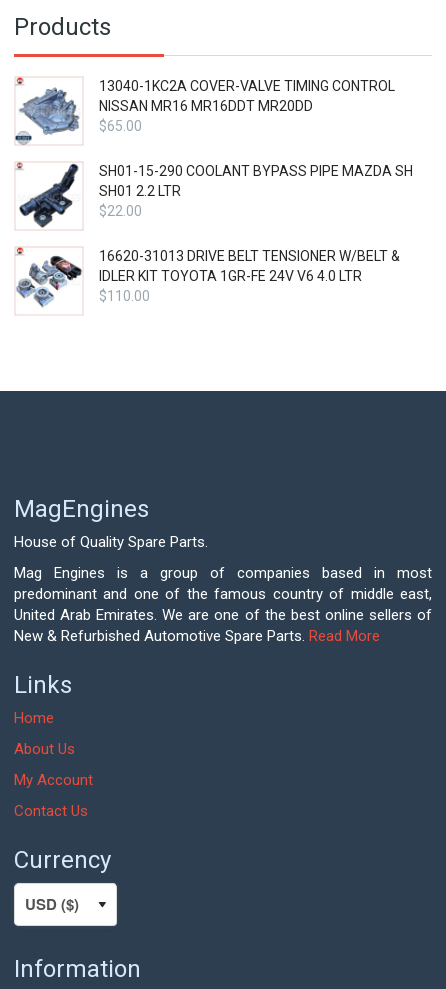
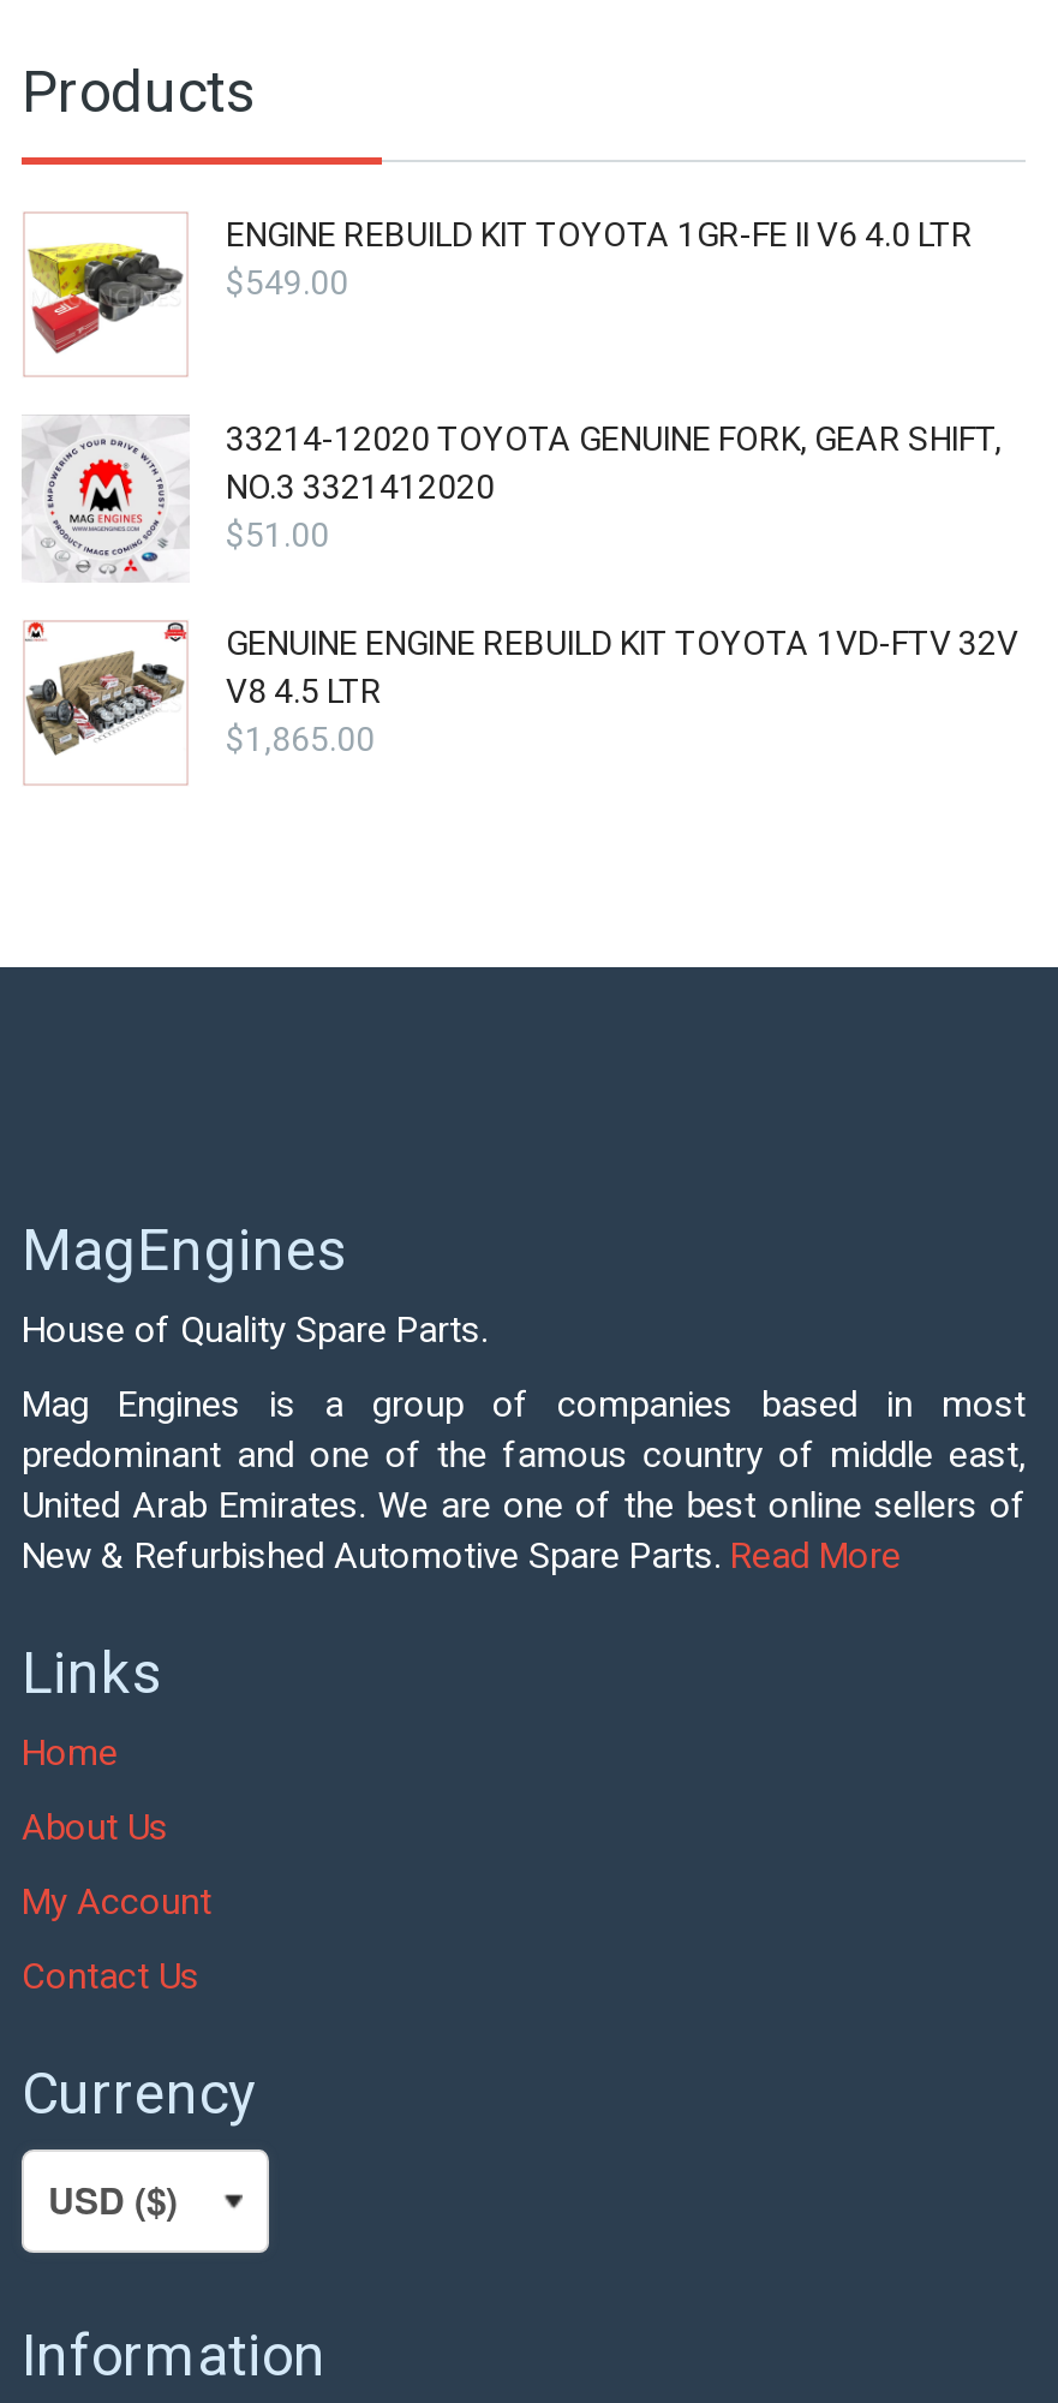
- [image]
- 13040-1KC2A COVER-VALVE TIMING CONTROL
- NISSAN MR16 MR16DDT MR20DD
- $65.00
+ [image]
+ ENGINE REBUILD KIT TOYOTA 1GR-FE II V6 4.0 LTR
+ $549.00

- [image]
- SH01-15-290 COOLANT BYPASS PIPE MAZDA SH
- SH01 2.2 LTR
- $22.00
+ [image]
+ 33214-12020 TOYOTA GENUINE FORK, GEAR SHIFT,
+ NO.3 3321412020
+ $51.00

- [image]
- 16620-31013 DRIVE BELT TENSIONER W/BELT &
- IDLER KIT TOYOTA 1GR-FE 24V V6 4.0 LTR
- $110.00
+ [image]
+ GENUINE ENGINE REBUILD KIT TOYOTA 1VD-FTV 32V
+ V8 4.5 LTR
+ $1,865.00
